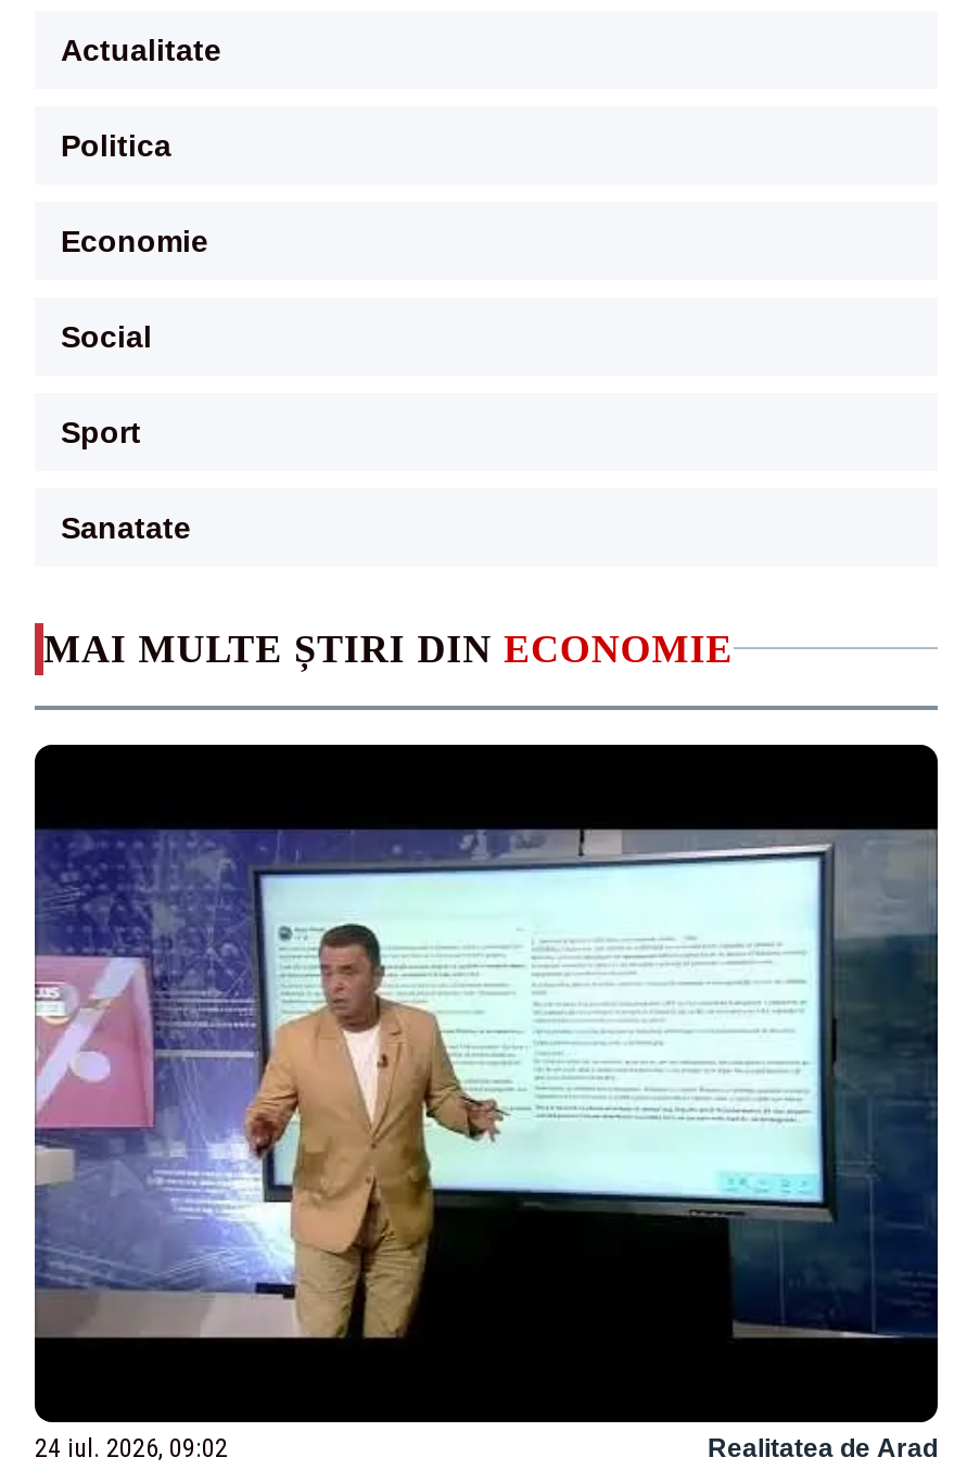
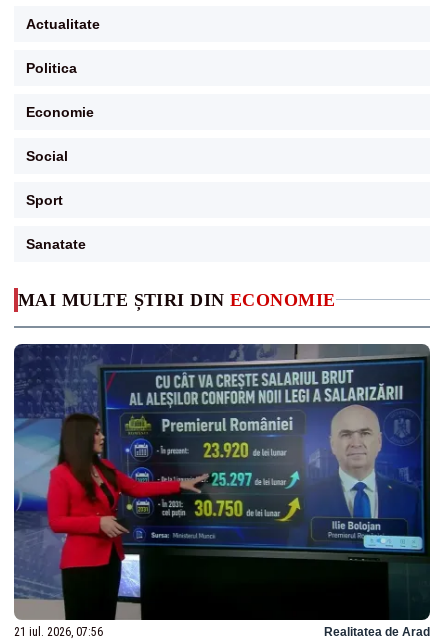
- [image]
- 24 iul. 2026, 09:02
+ [image]
+ 21 iul. 2026, 07:56
